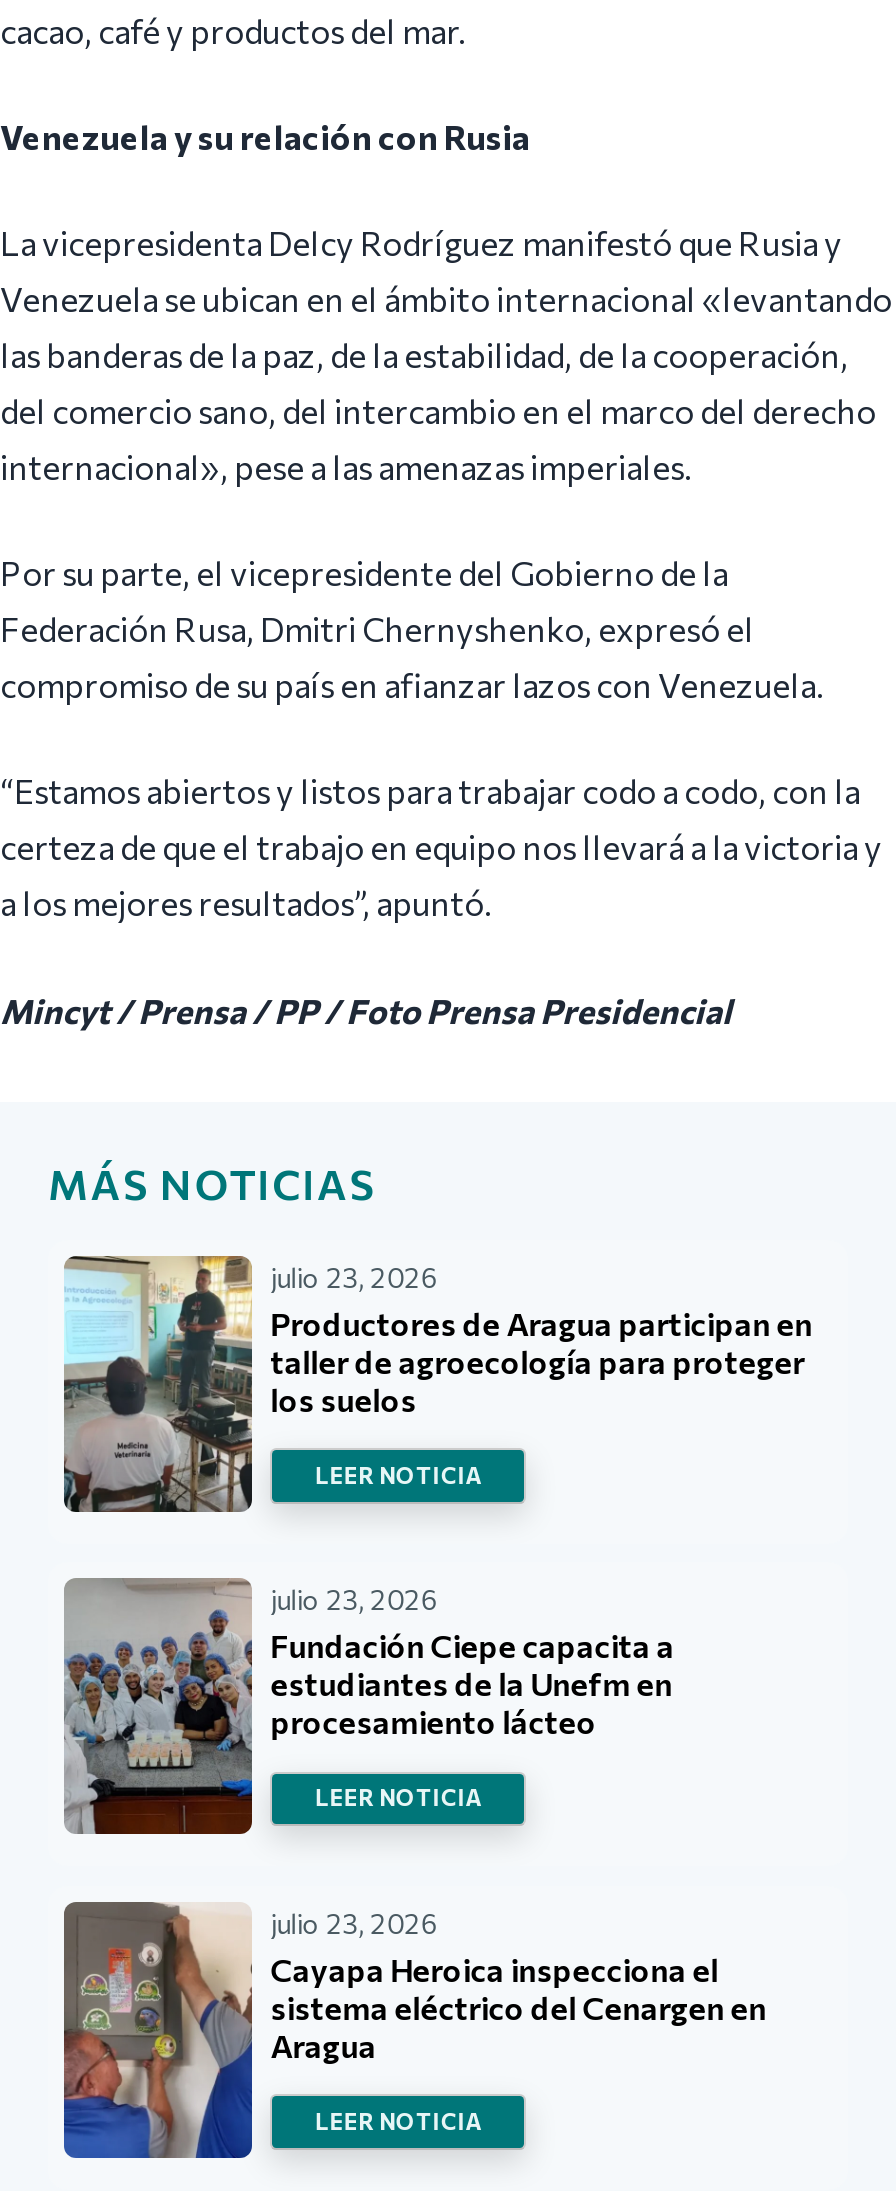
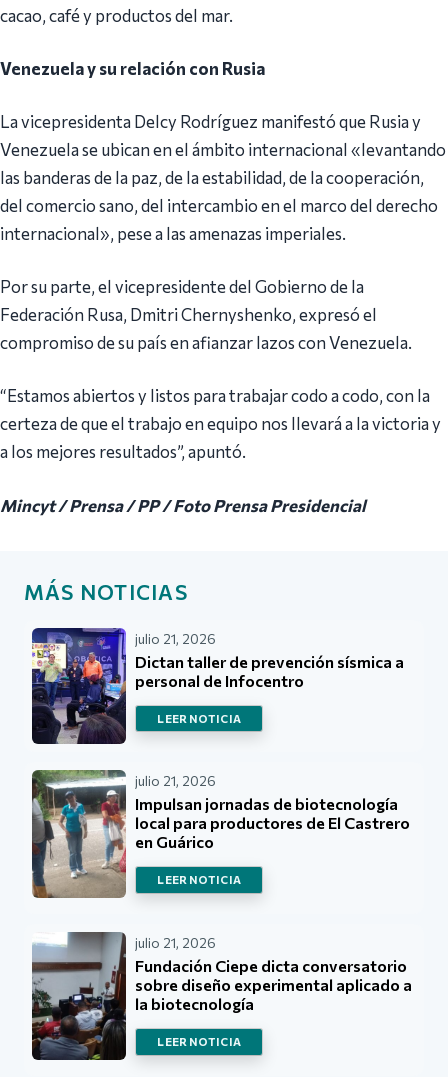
- [image]
- julio 23, 2026
- Productores de Aragua participan en
- taller de agroecología para proteger
- los suelos
+ [image]
+ julio 21, 2026
+ Dictan taller de prevención sísmica a
+ personal de Infocentro

- [image]
- julio 23, 2026
- Fundación Ciepe capacita a
- estudiantes de la Unefm en
- procesamiento lácteo
+ [image]
+ julio 21, 2026
+ Impulsan jornadas de biotecnología
+ local para productores de El Castrero
+ en Guárico

- [image]
- julio 23, 2026
- Cayapa Heroica inspecciona el
- sistema eléctrico del Cenargen en
- Aragua
+ [image]
+ julio 21, 2026
+ Fundación Ciepe dicta conversatorio
+ sobre diseño experimental aplicado a
+ la biotecnología
